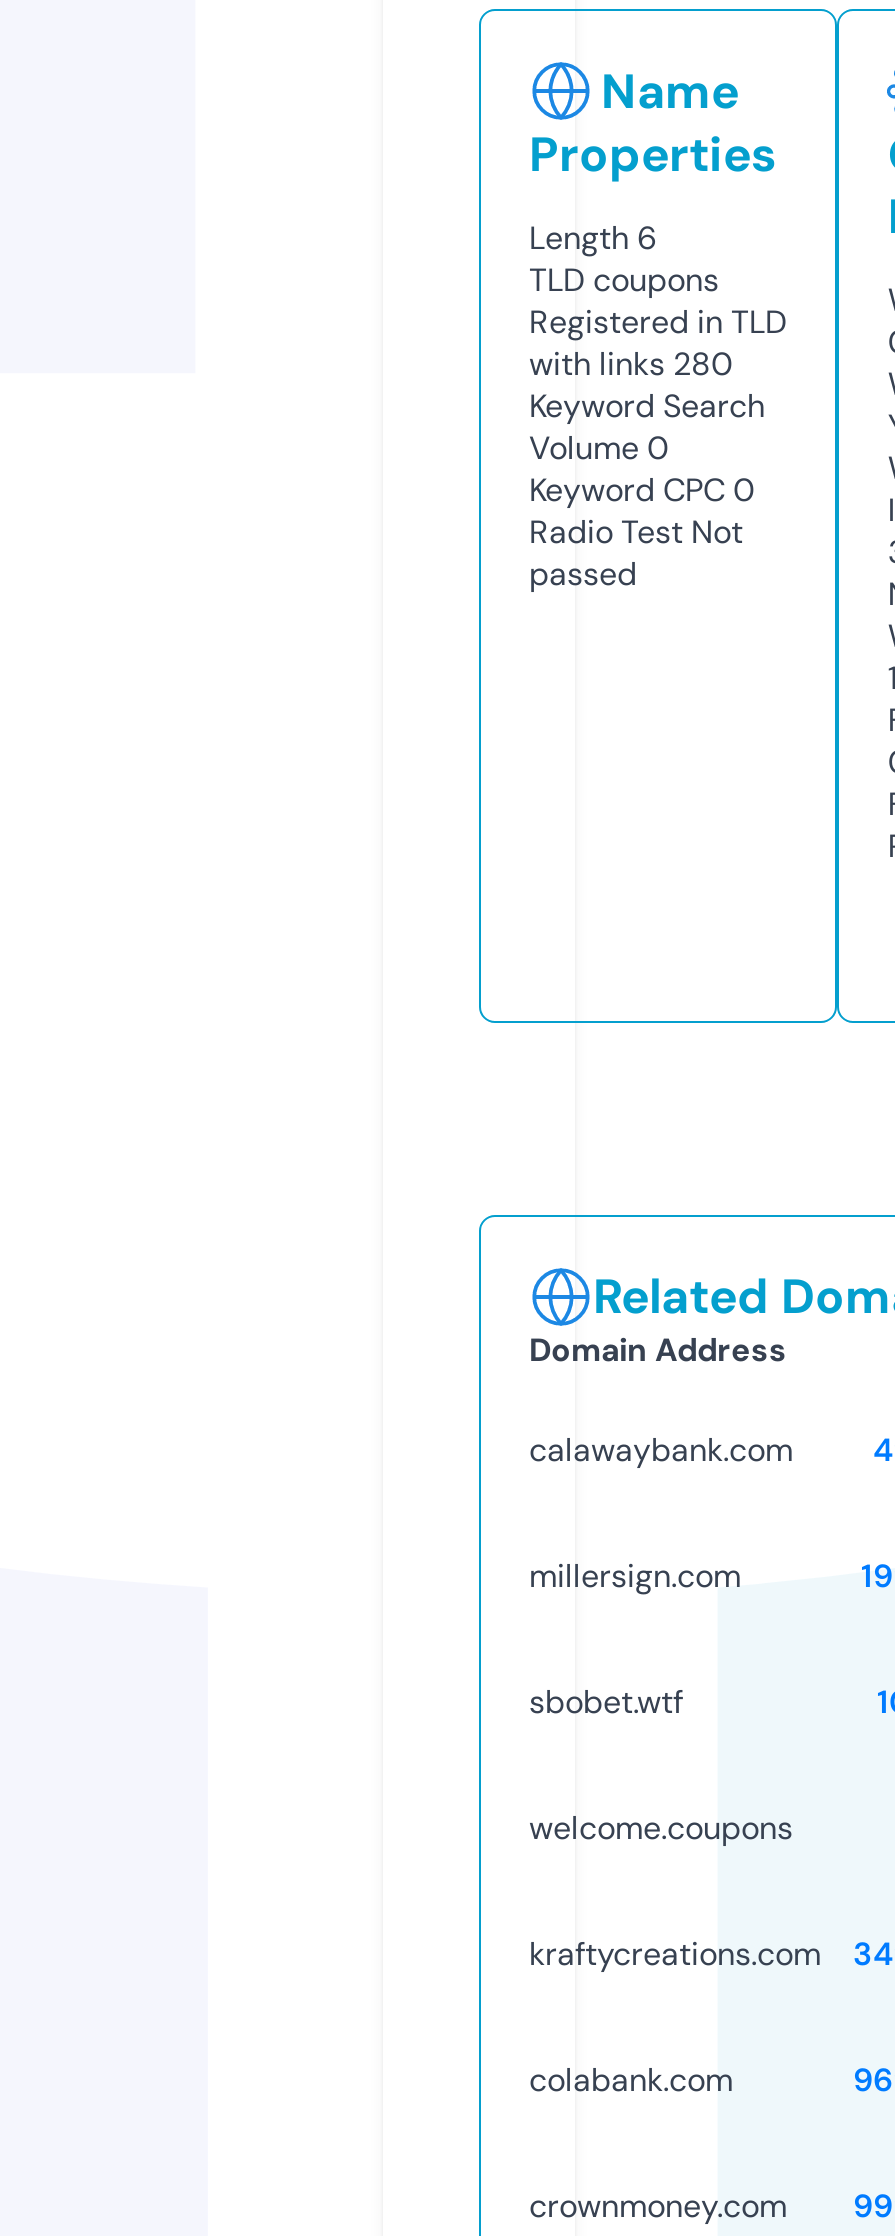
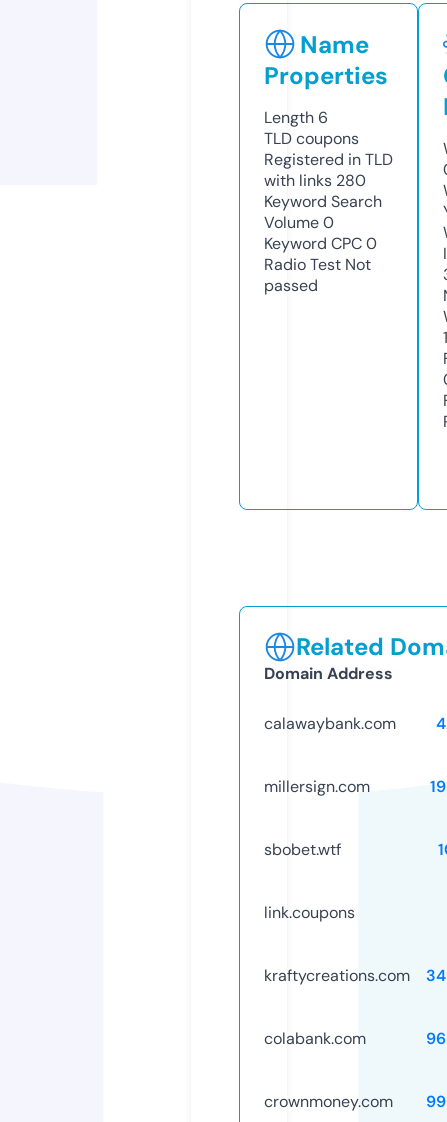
- welcome.coupons
+ link.coupons
